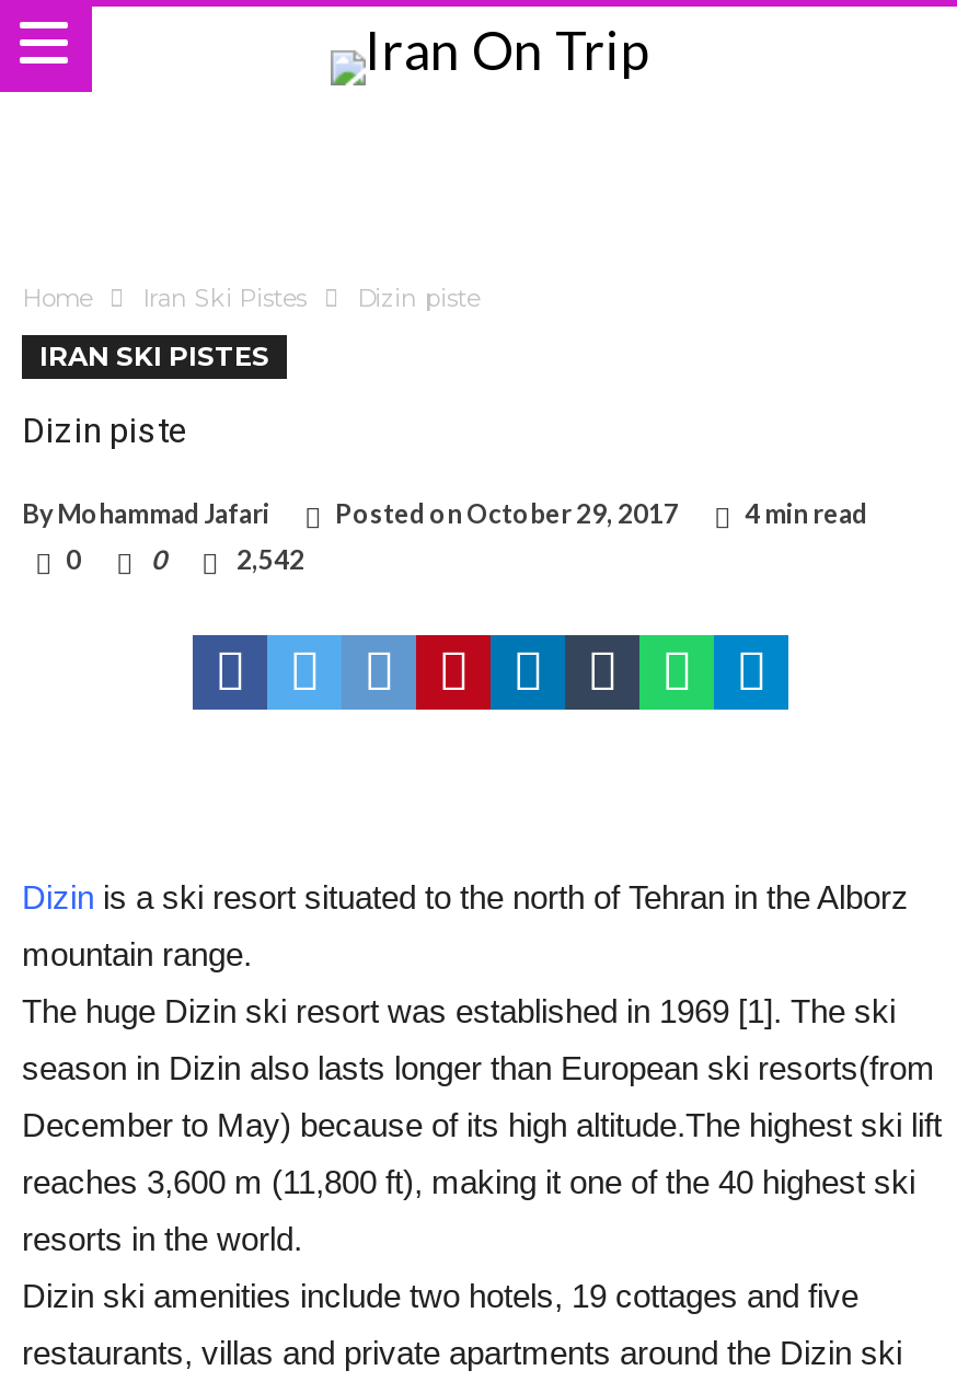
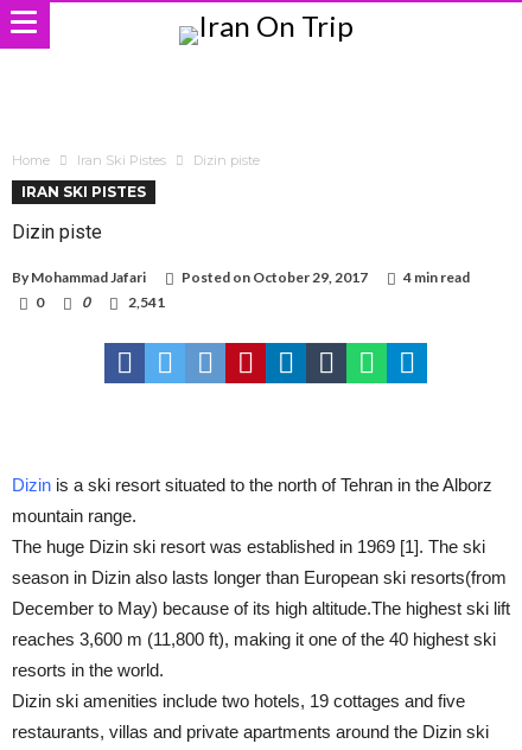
- 0 2,542
+ 0 2,541
